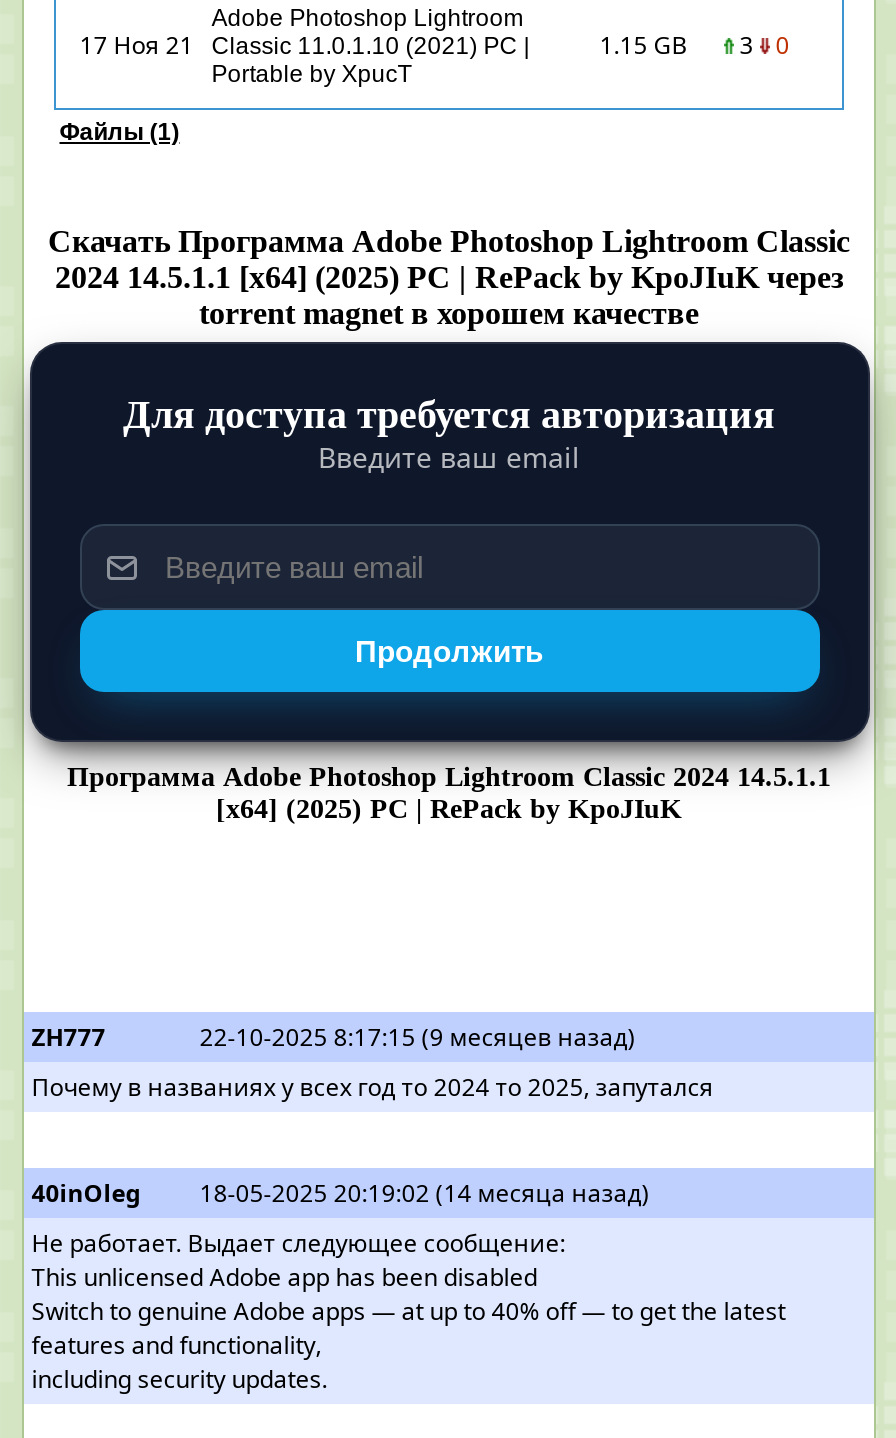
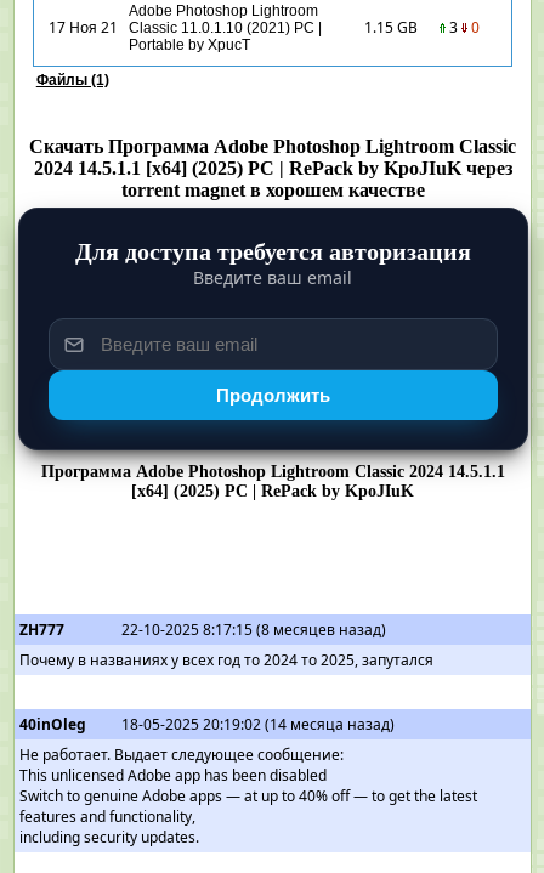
- 22-10-2025 8:17:15 (9 месяцев назад)
+ 22-10-2025 8:17:15 (8 месяцев назад)
